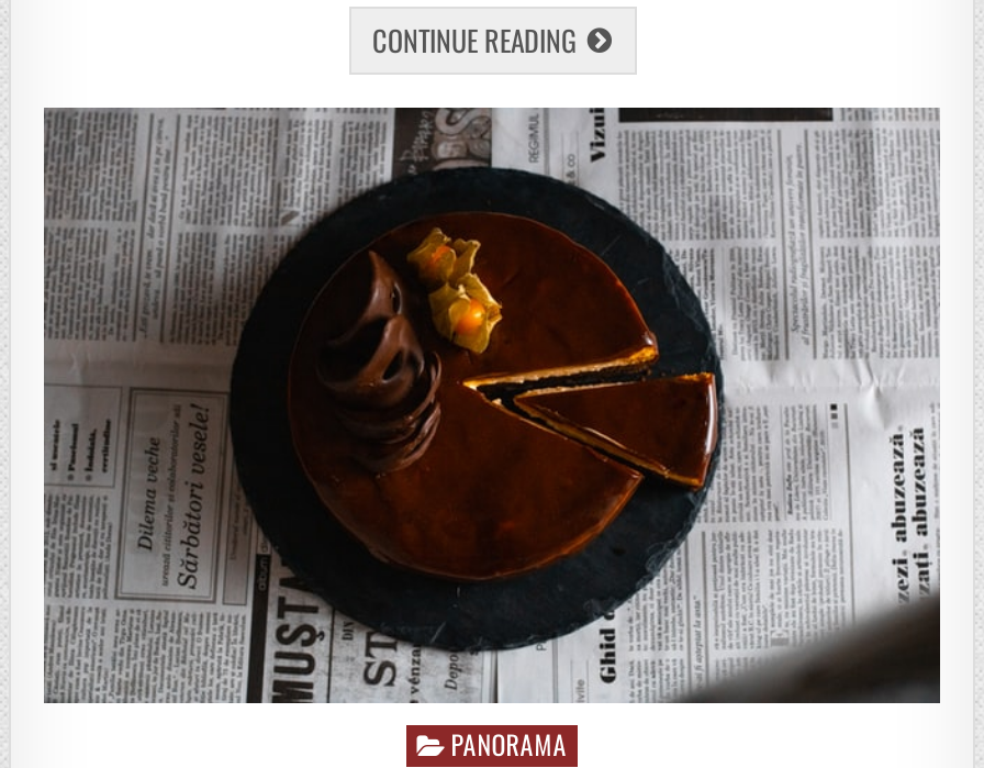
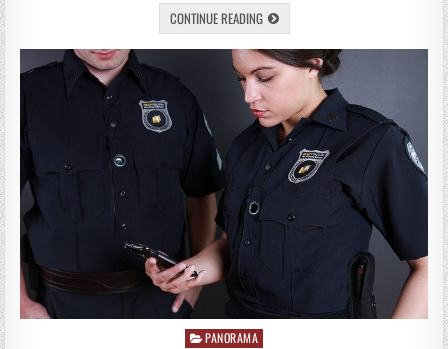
- [image]
+ [image]
